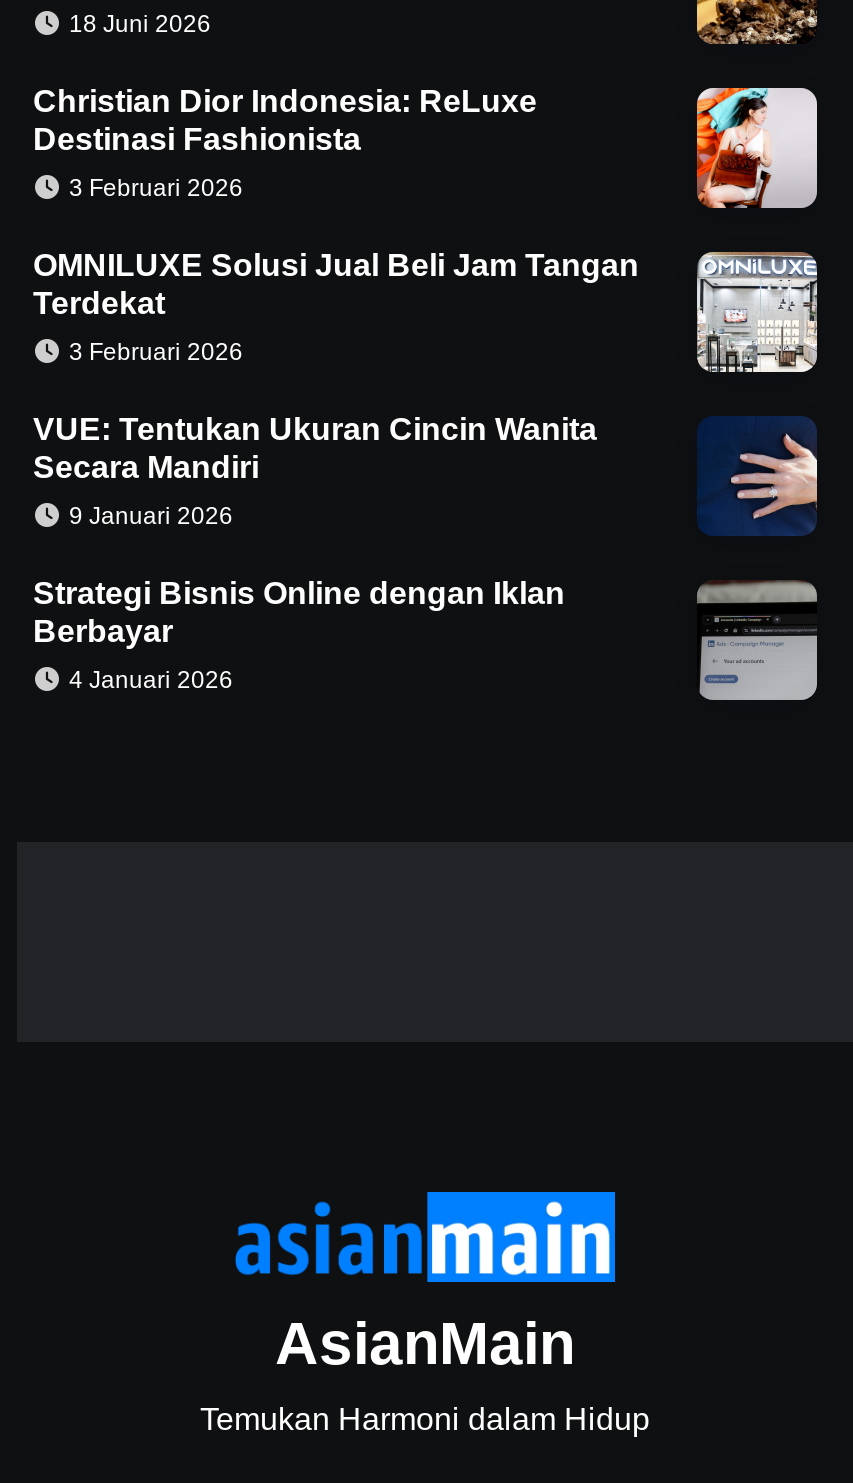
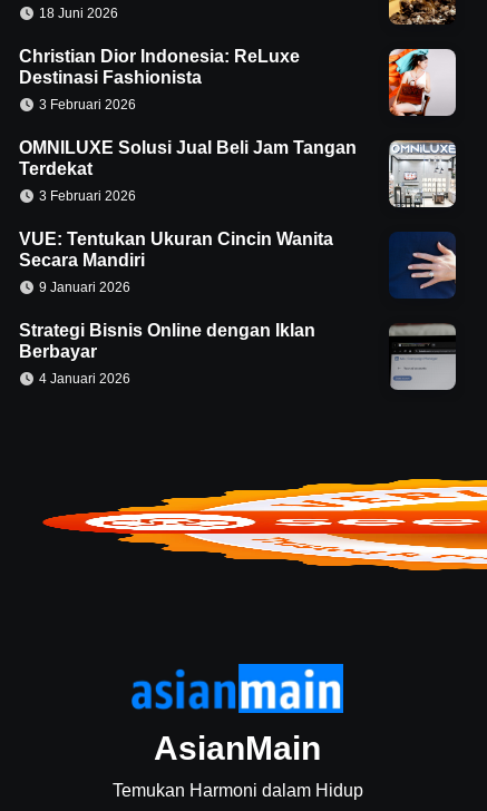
+ [image]
